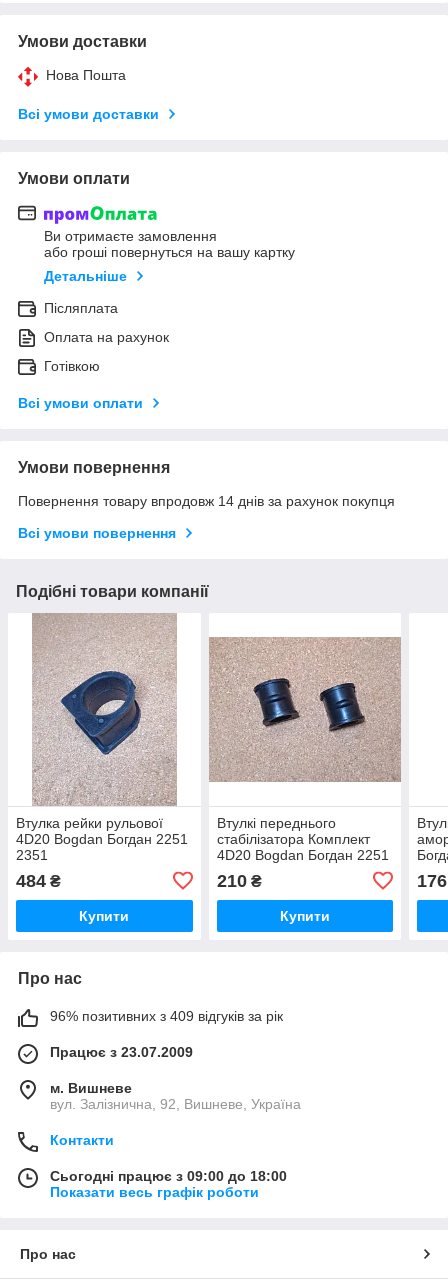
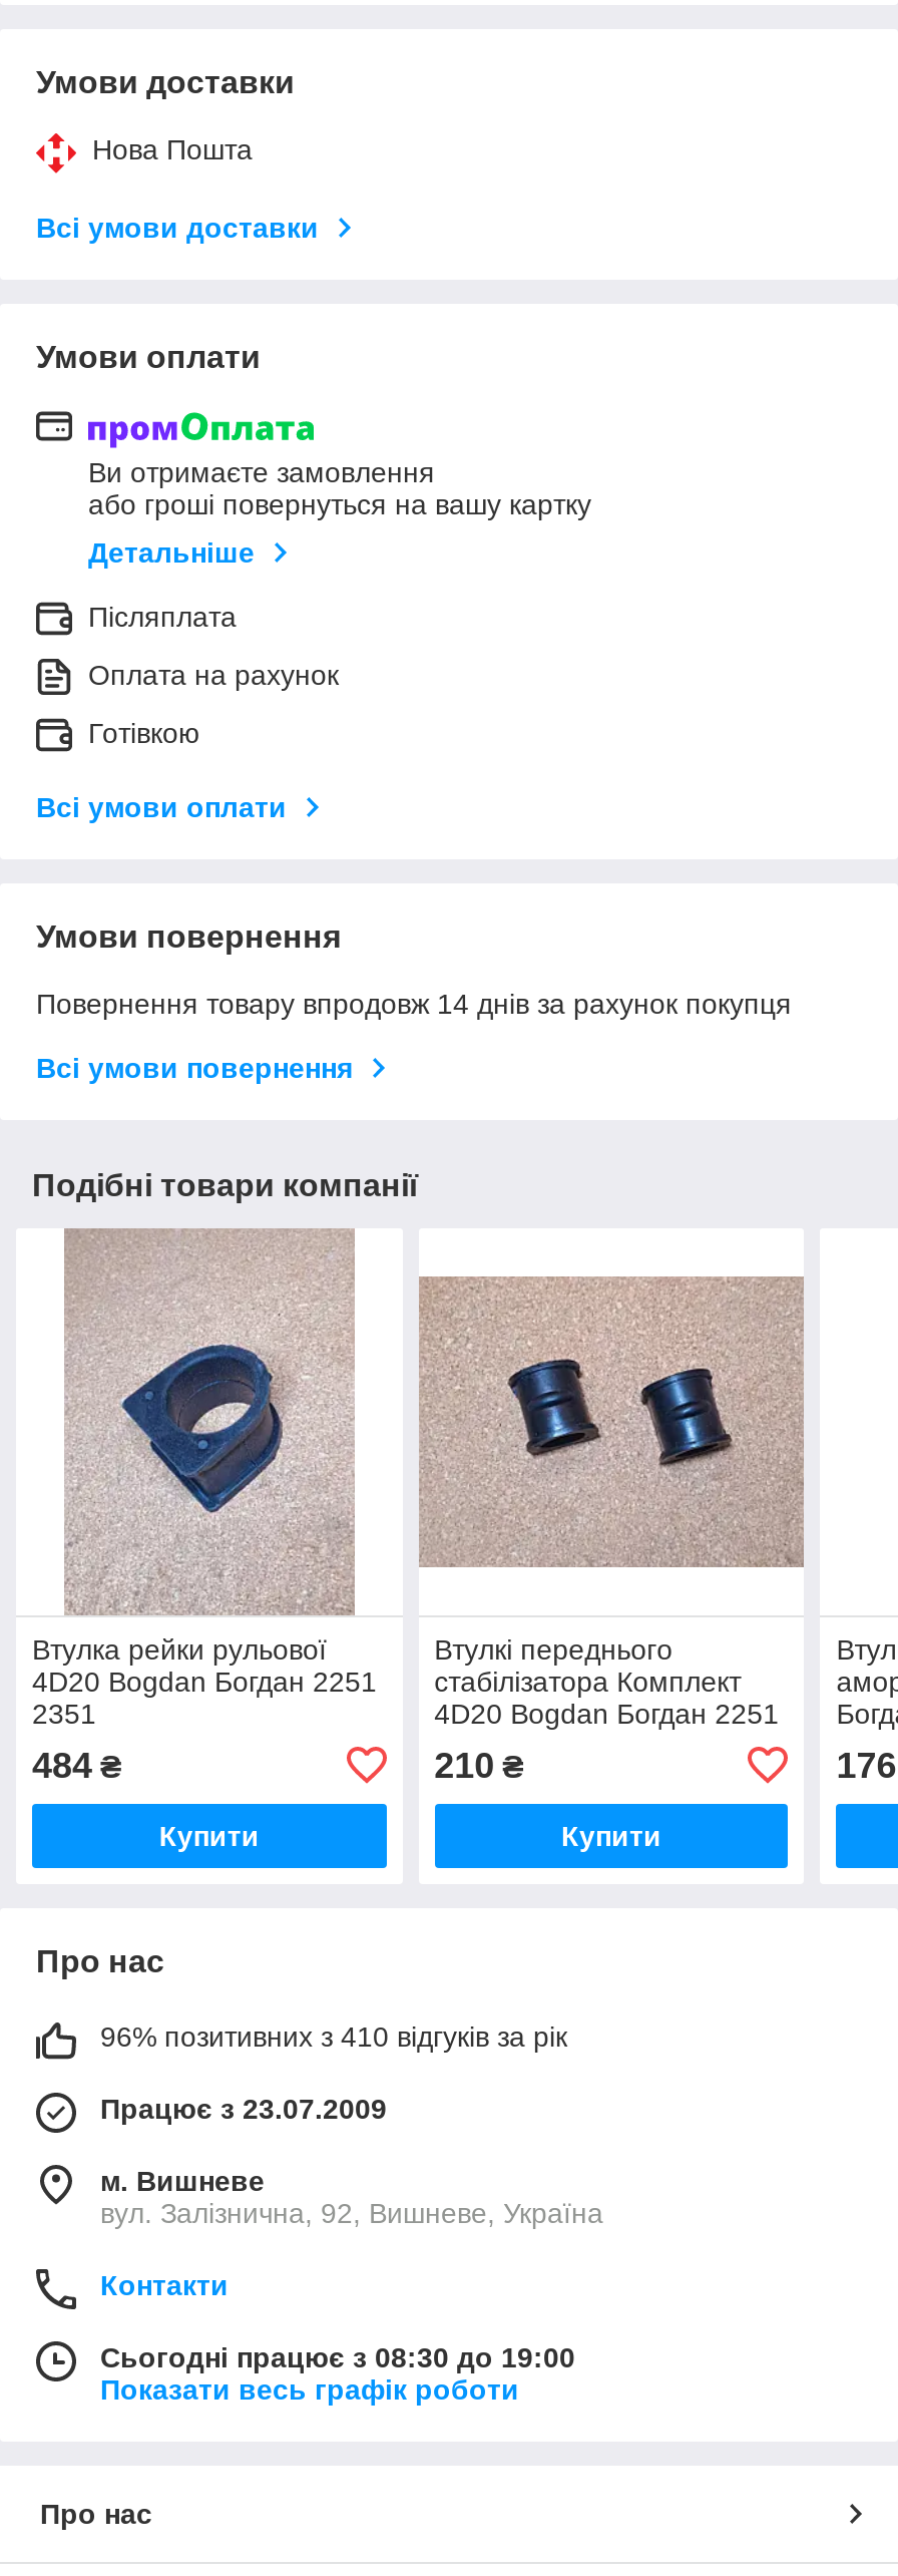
- 96% позитивних з 409 відгуків за рік
+ 96% позитивних з 410 відгуків за рік

- Сьогодні працює з 09:00 до 18:00
+ Сьогодні працює з 08:30 до 19:00
